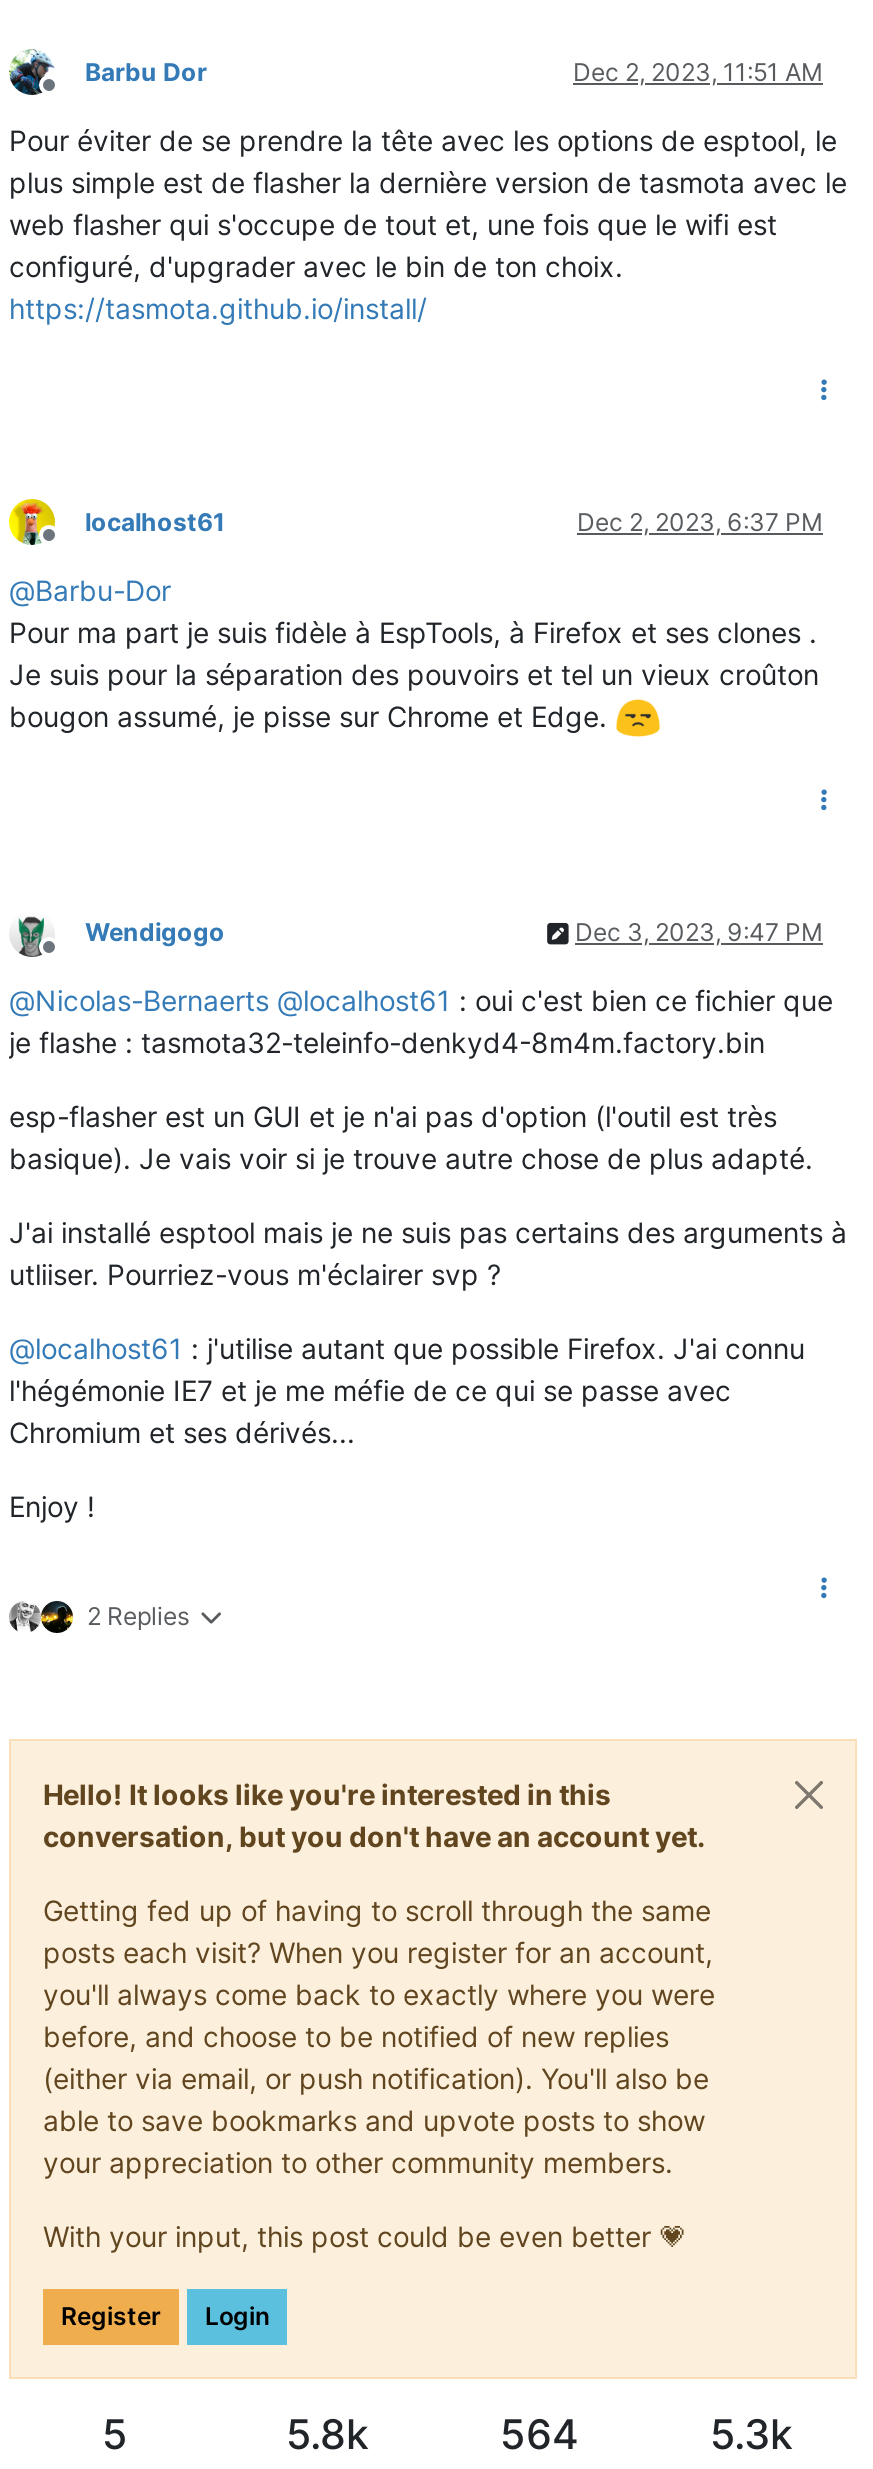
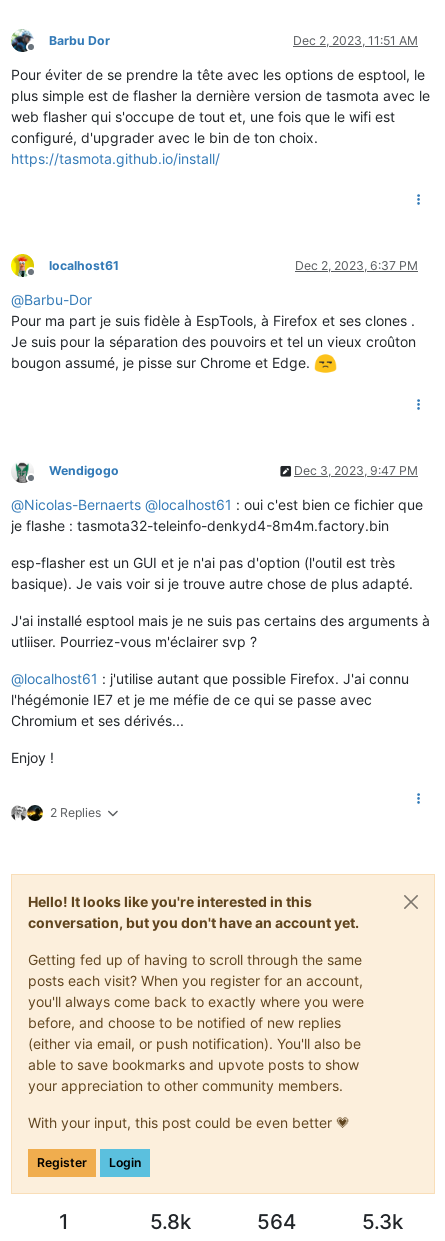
- 5
+ 1
